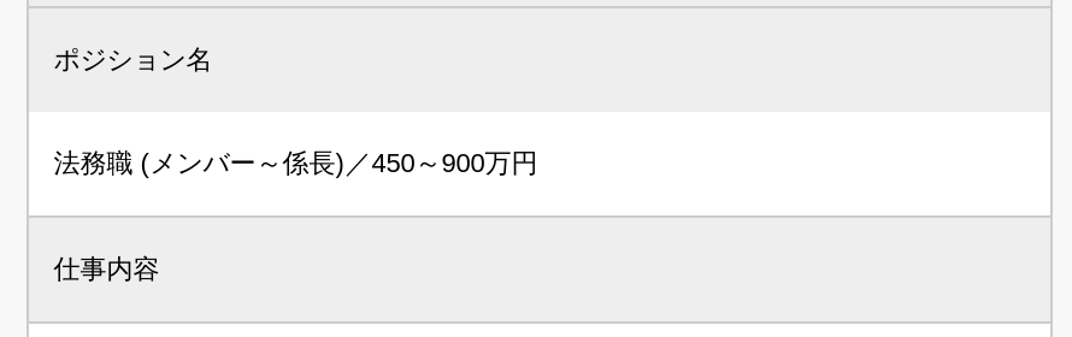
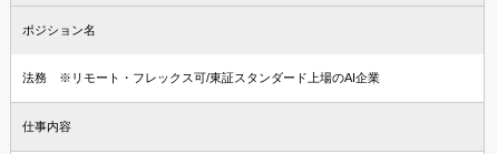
- 法務職 (メンバー～係長)／450～900万円
+ 法務 ※リモート・フレックス可/東証スタンダード上場のAI企業
